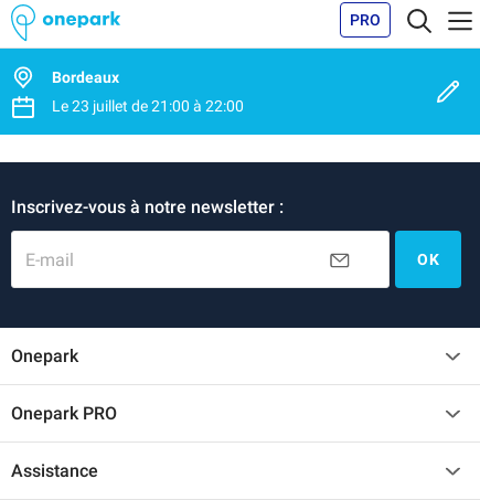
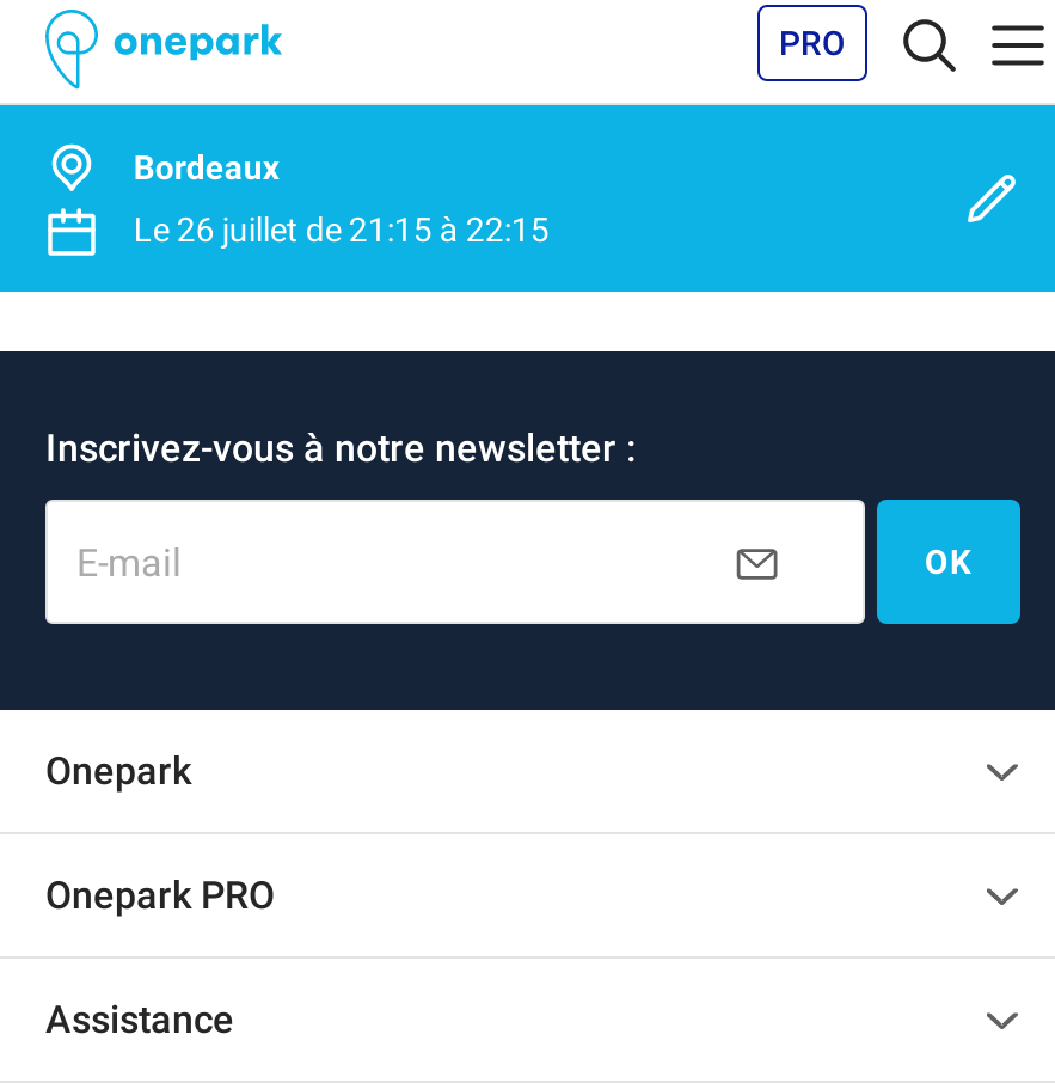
- Le 23 juillet de 21:00 à 22:00
+ Le 26 juillet de 21:15 à 22:15
